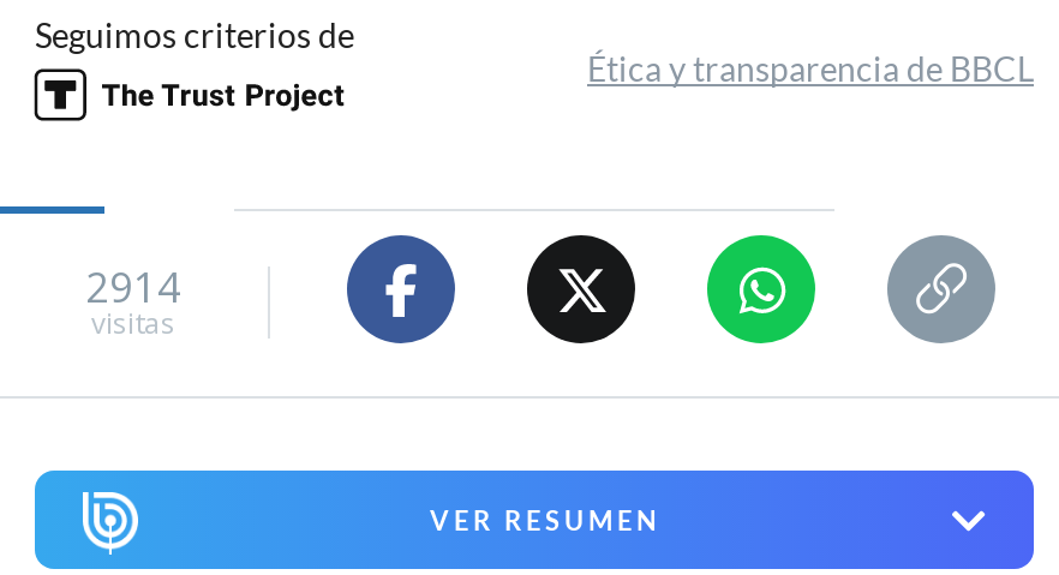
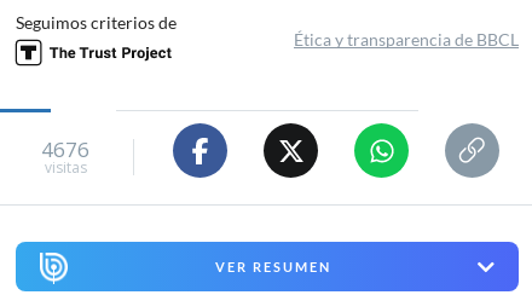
- 2914
+ 4676
